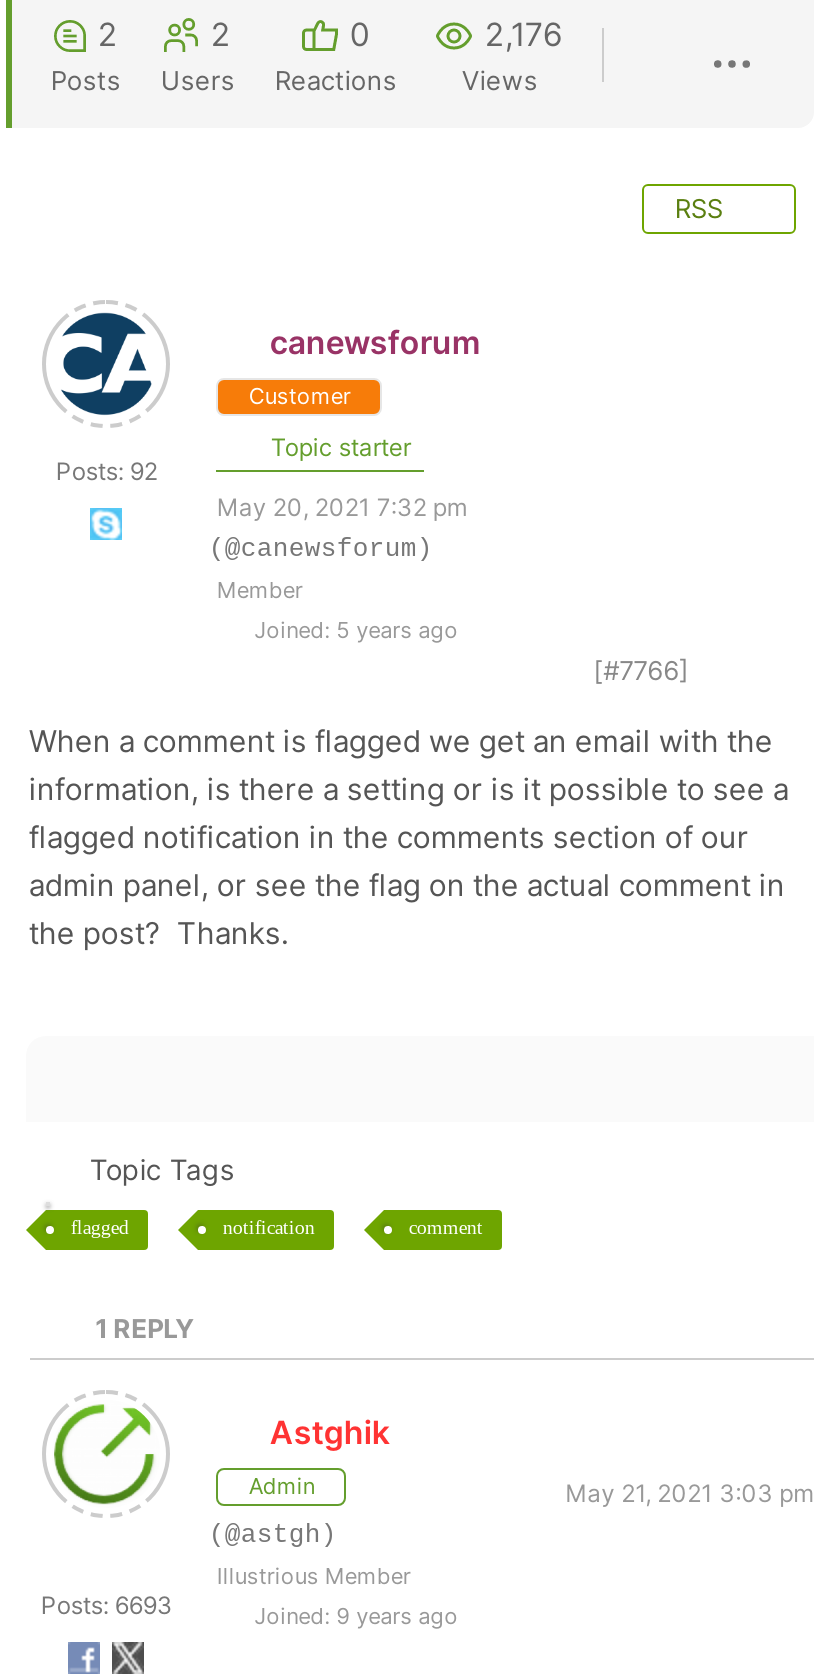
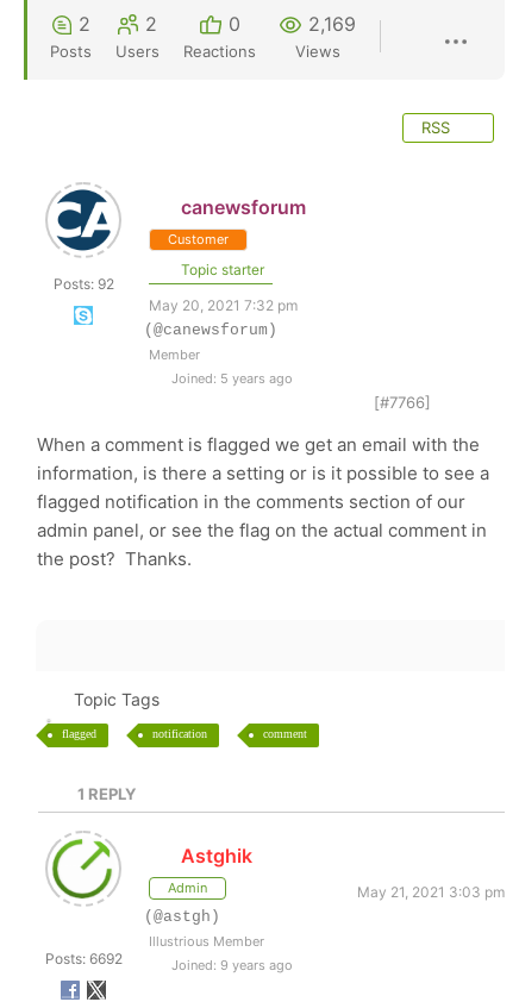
- 2,176
+ 2,169

- Posts: 6693
+ Posts: 6692
